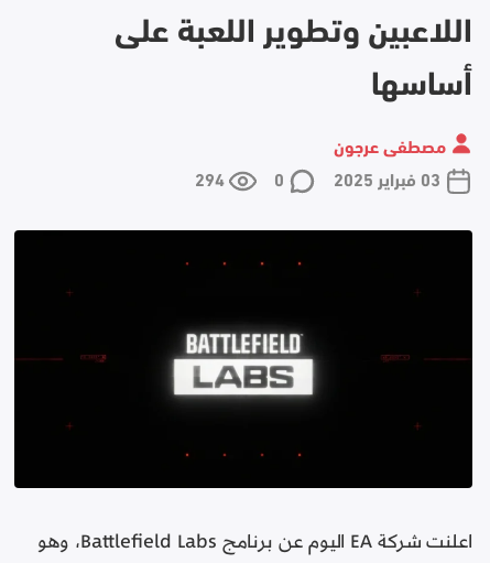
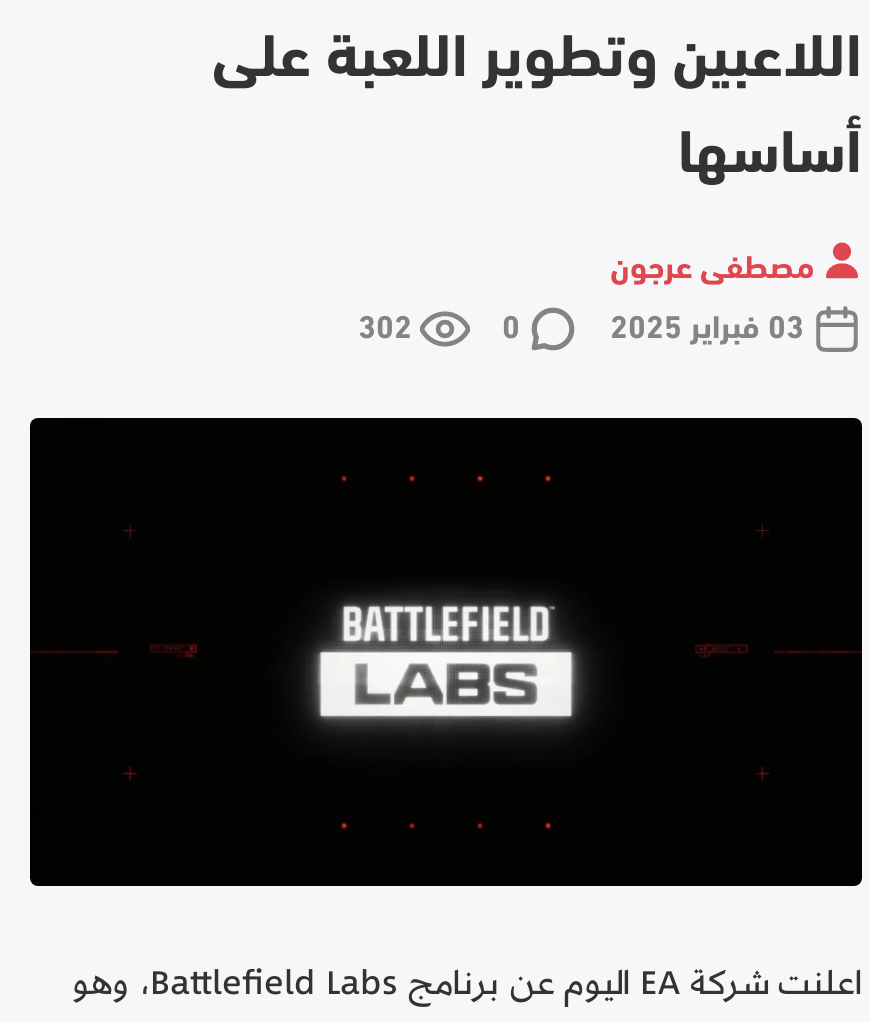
- 294 0
+ 302 0
